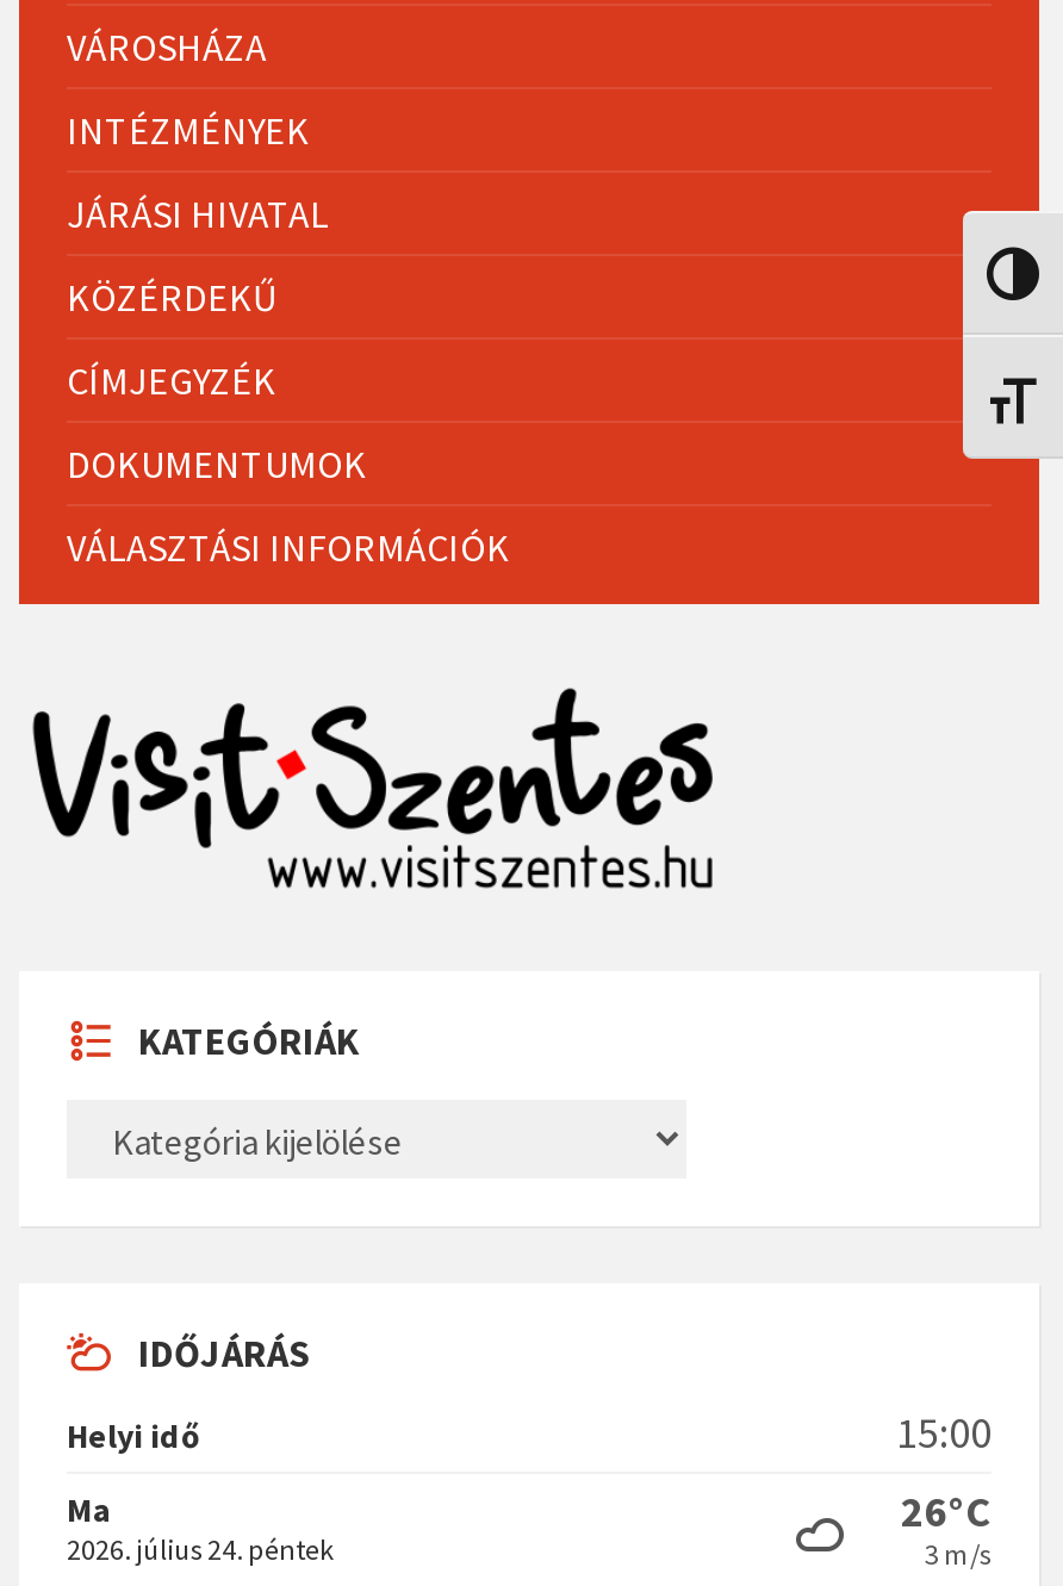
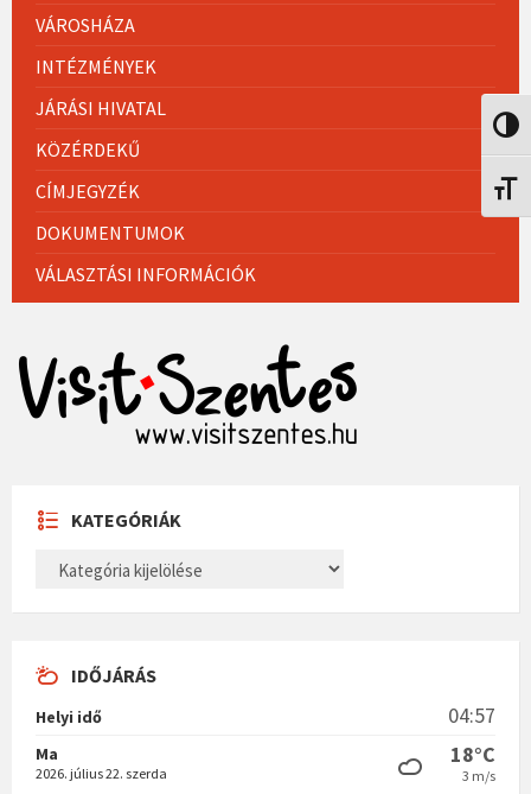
- 15:00
+ 04:57

- 26°C
+ 18°C

- 2026. július 24. péntek
+ 2026. július 22. szerda
